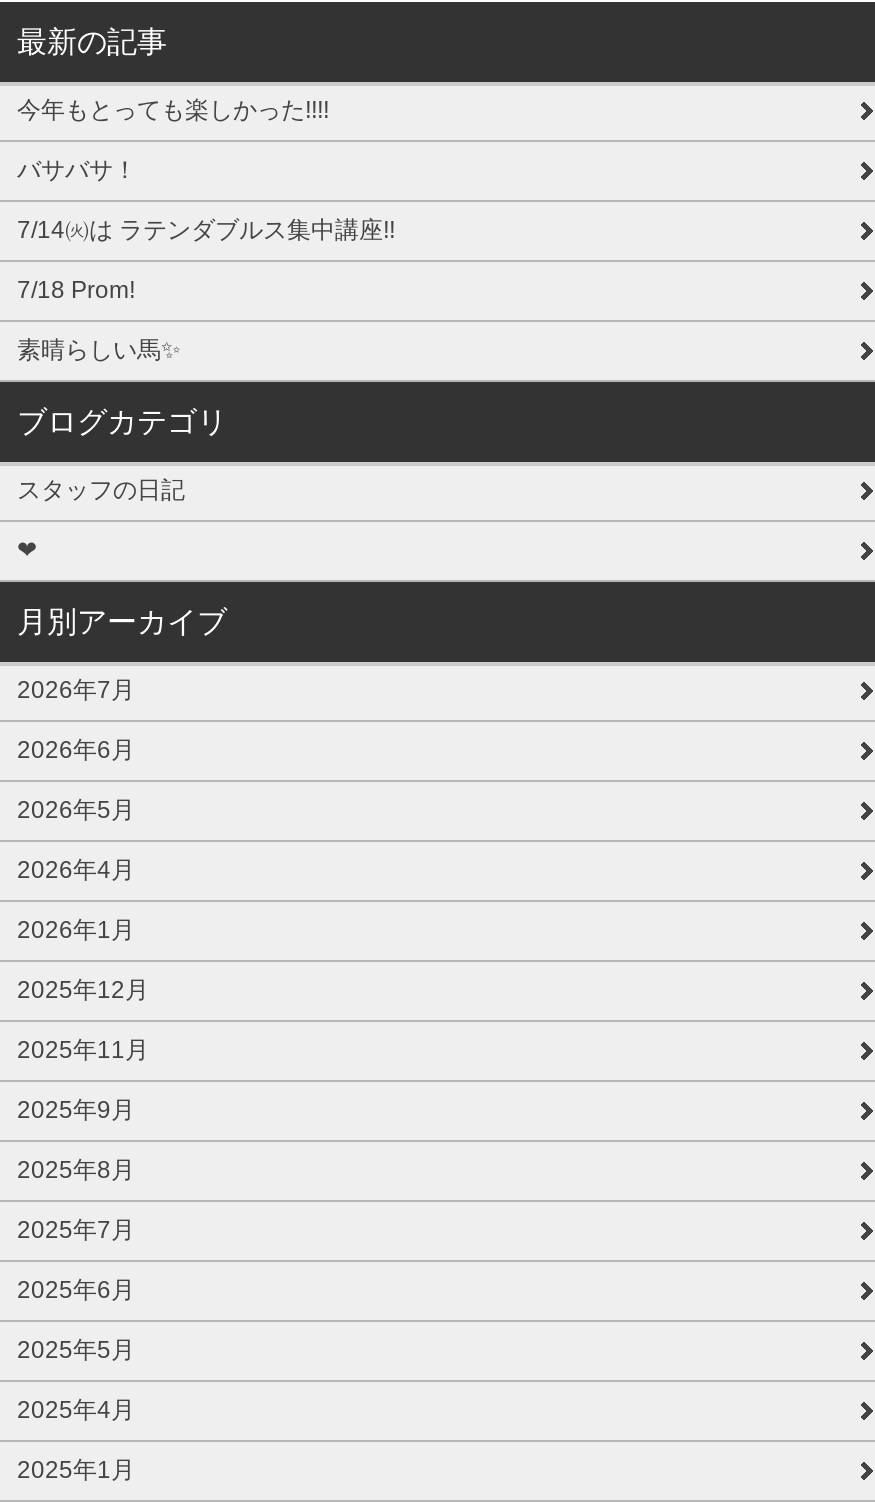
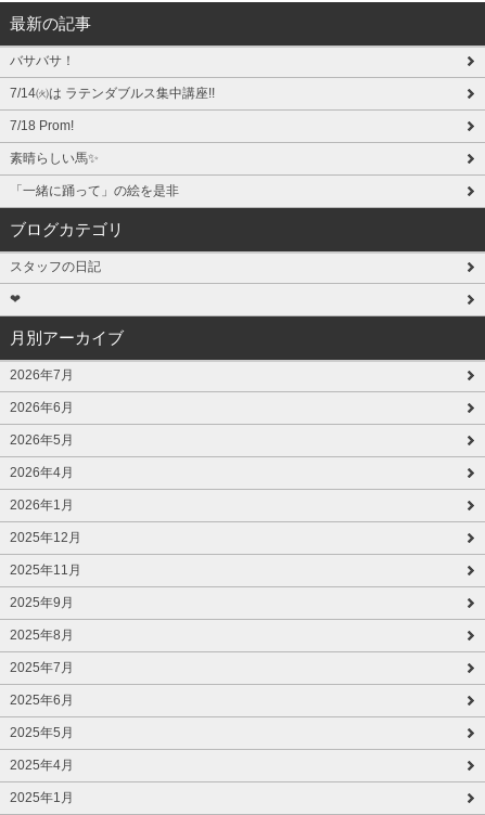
- 今年もとっても楽しかった!!!!

moved up: バサバサ！ | 7/14㈫は ラテンダブルス集中講座!! | 7/18 Prom!

+ 「一緒に踊って」の絵を是非
